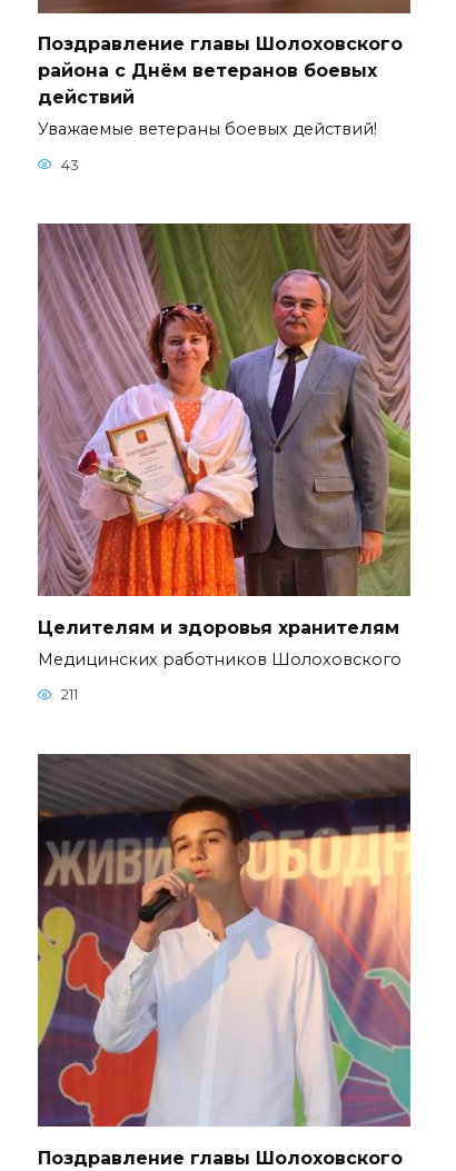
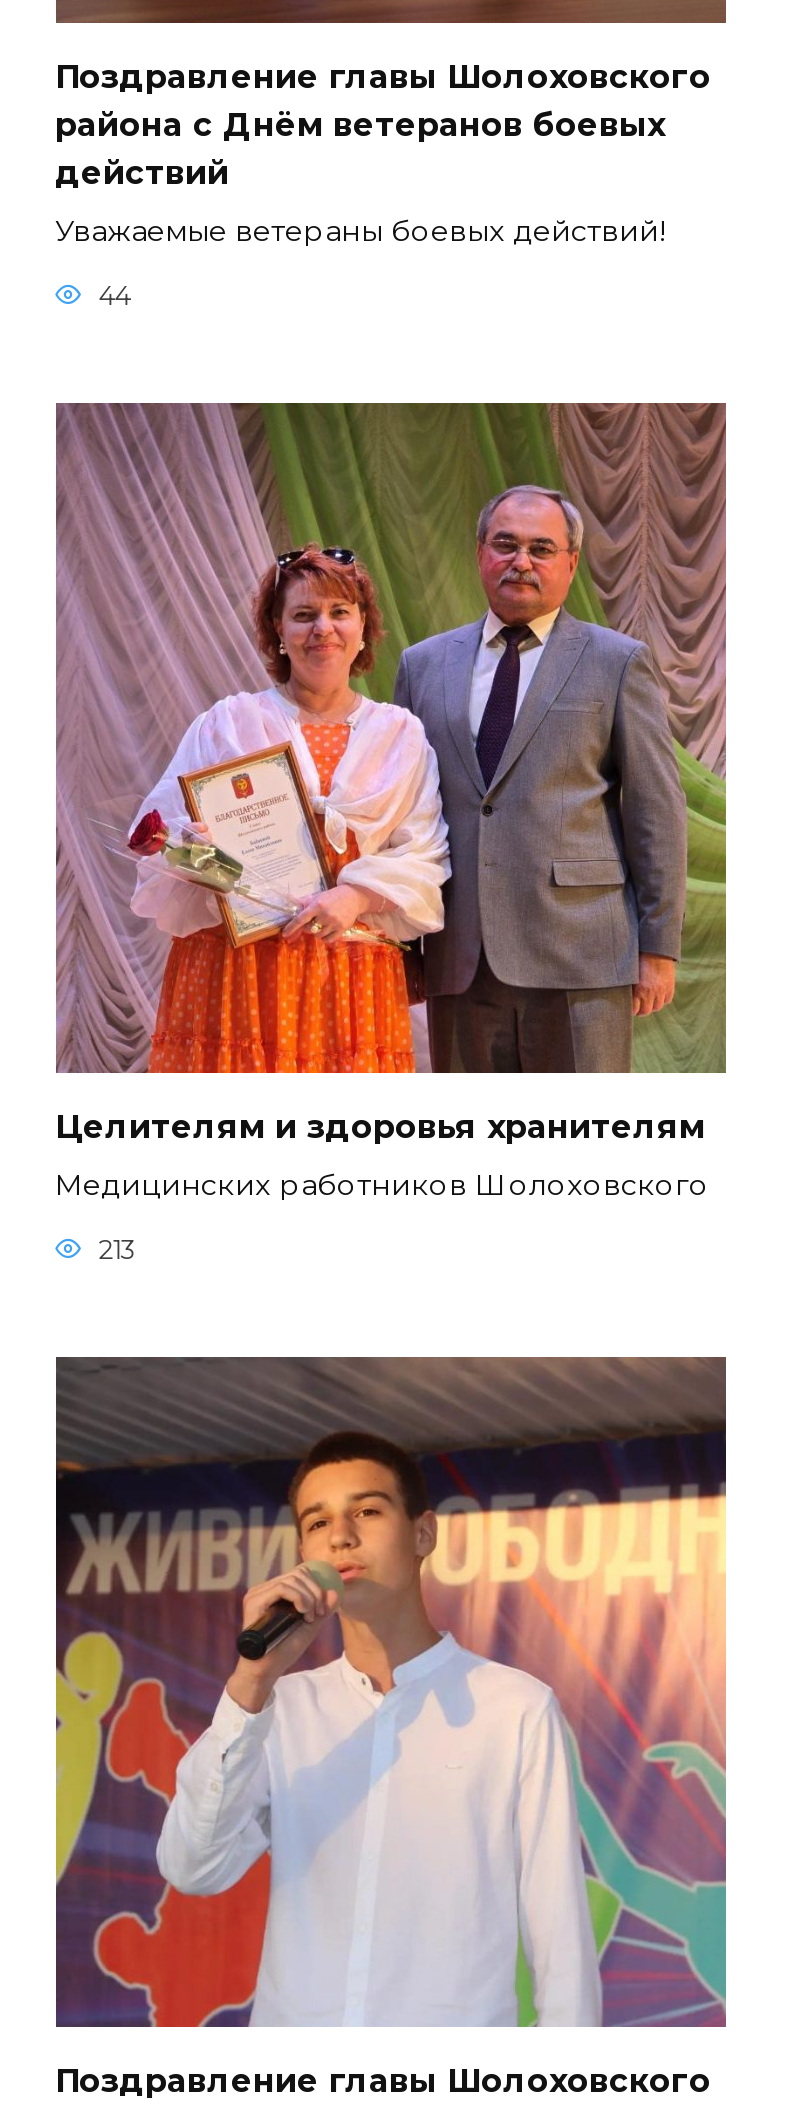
- 43
+ 44

- 211
+ 213
